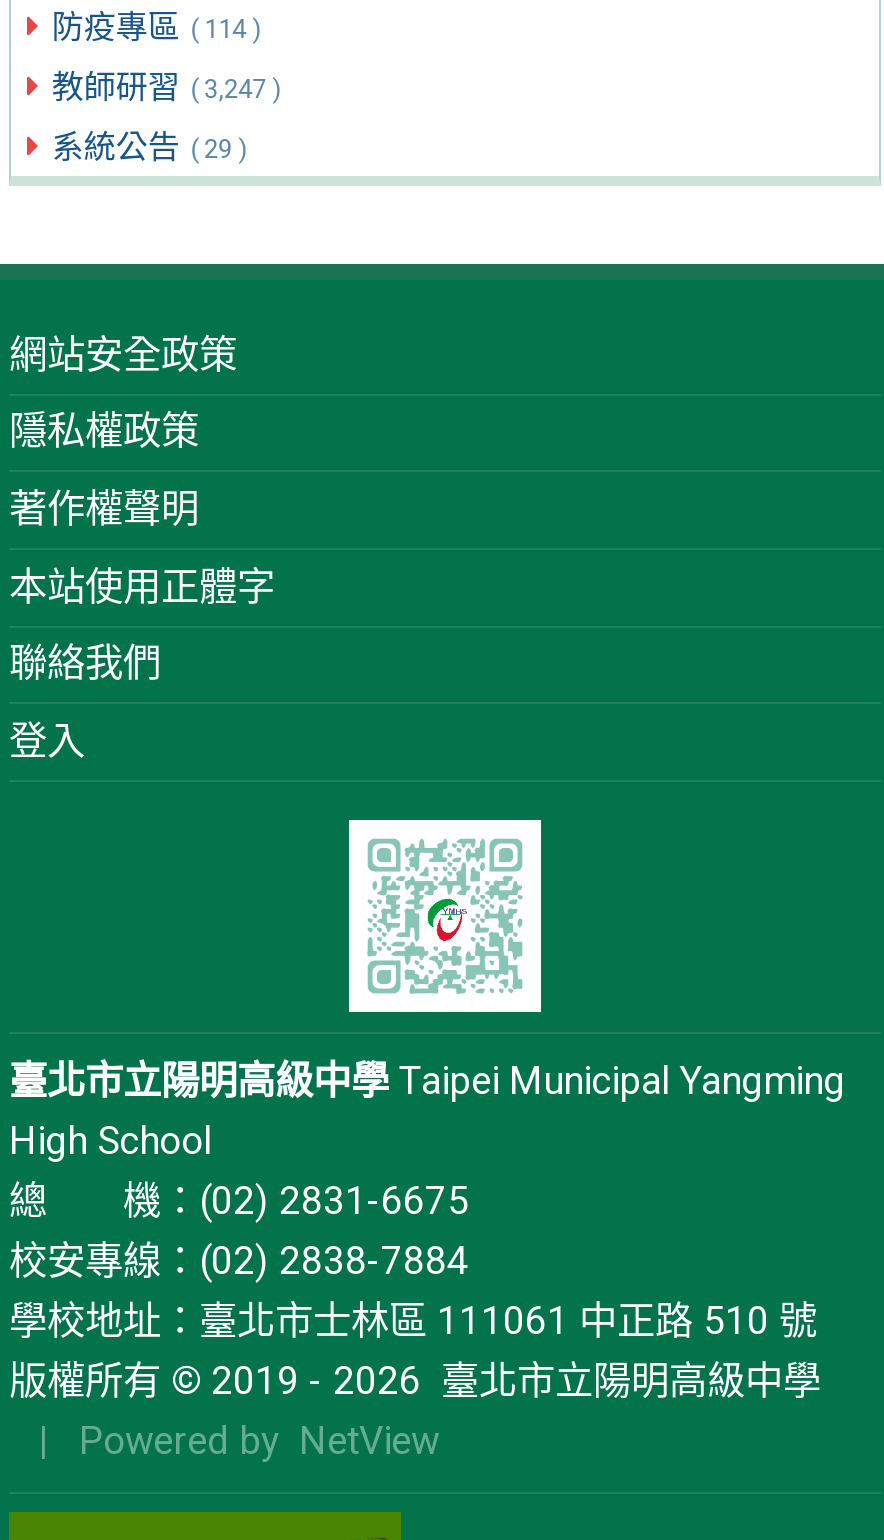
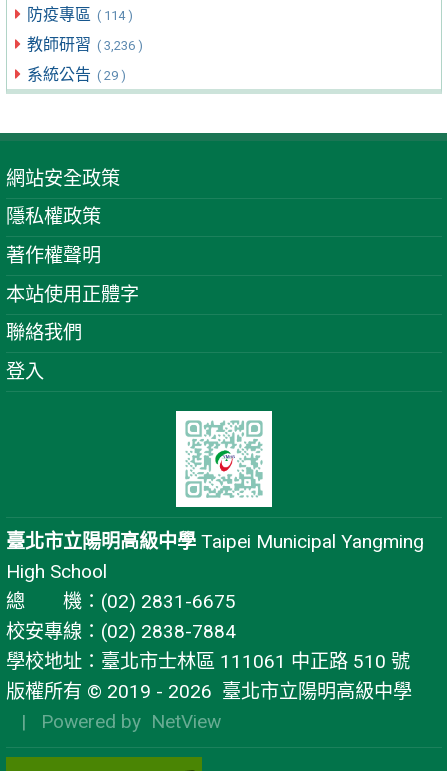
- 教師研習 ( 3,247 )
+ 教師研習 ( 3,236 )
